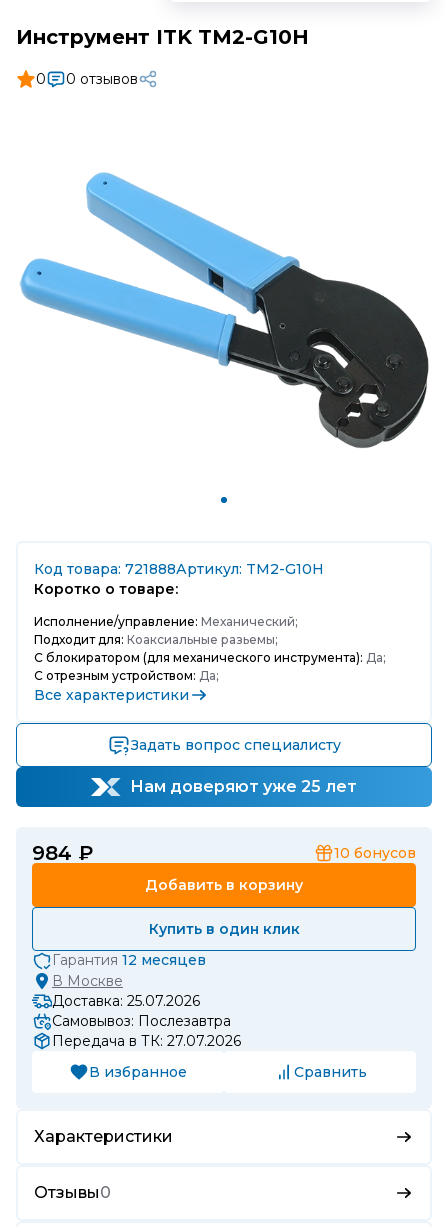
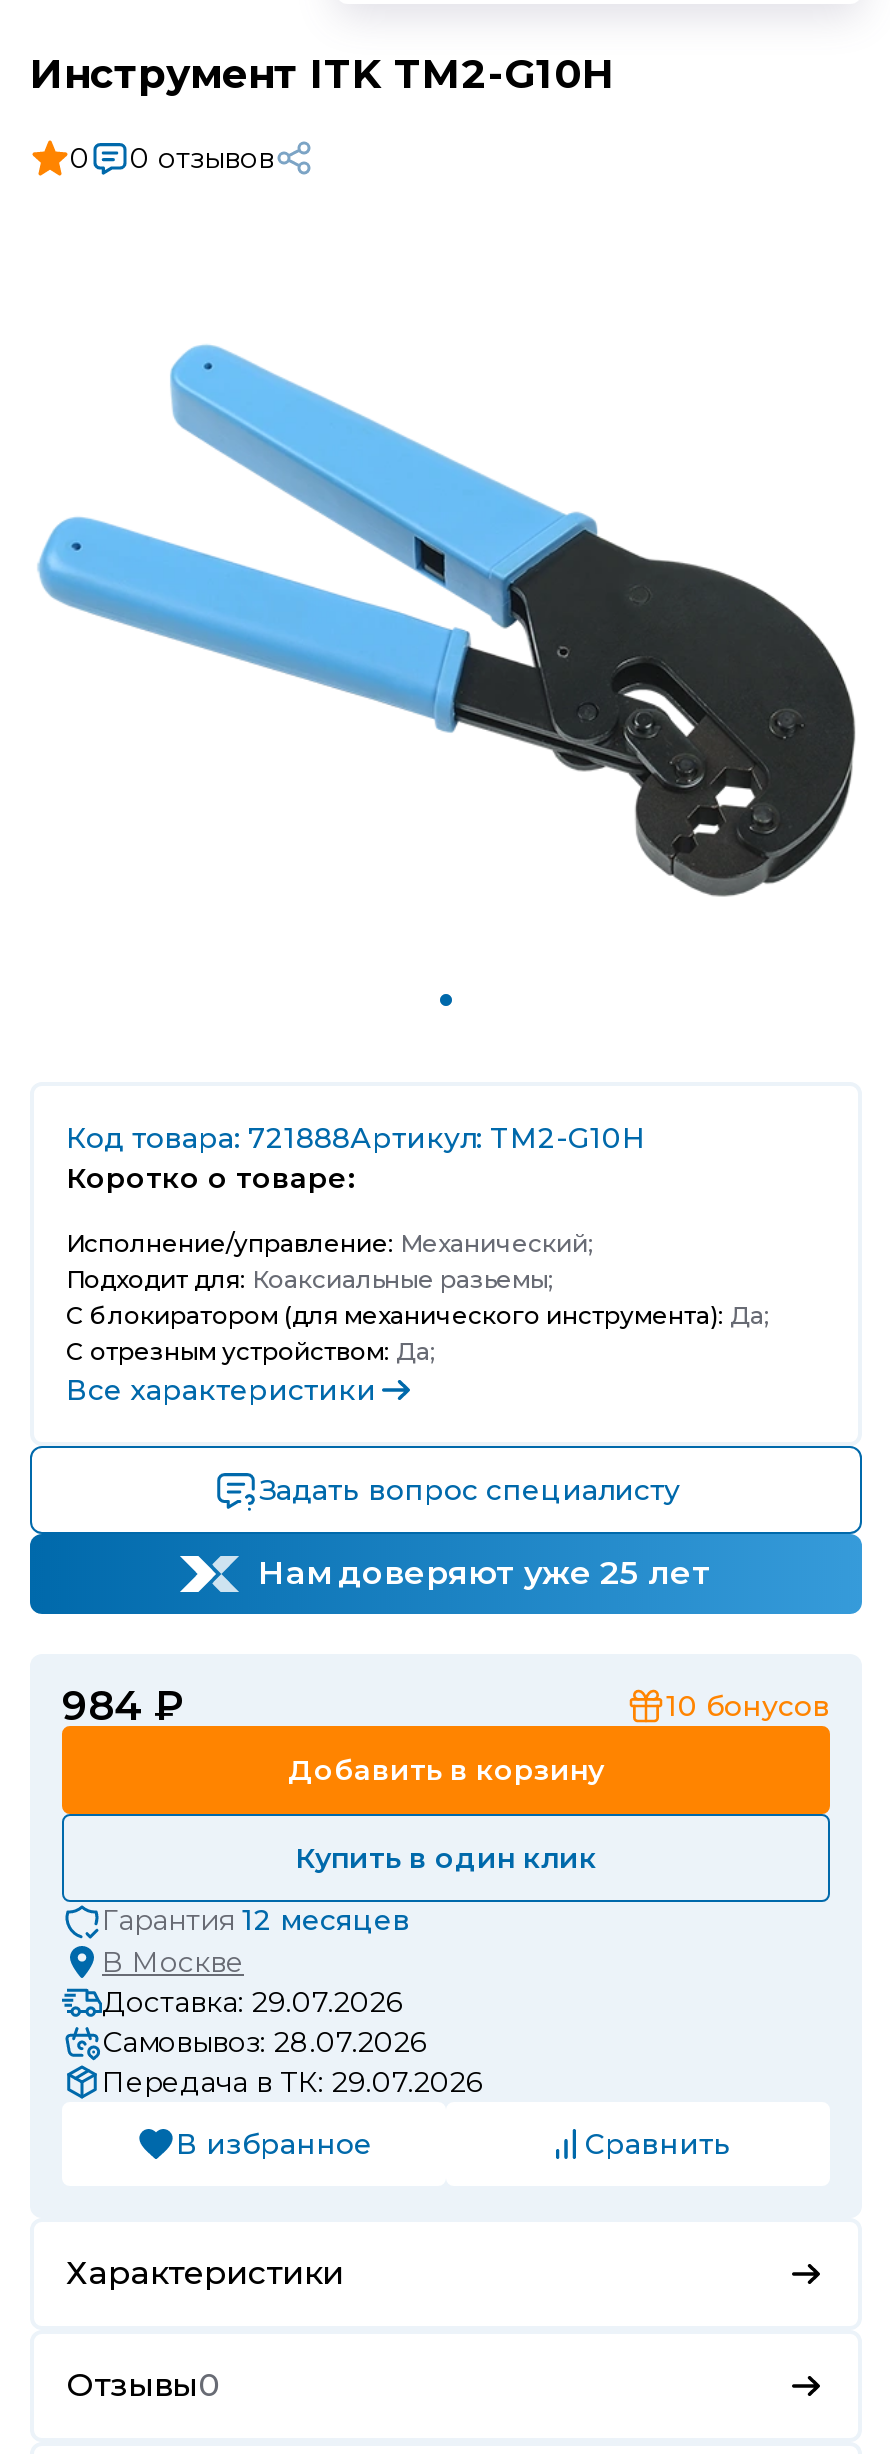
- Доставка: 25.07.2026
+ Доставка: 29.07.2026

- Самовывоз: Послезавтра
+ Самовывоз: 28.07.2026

- Передача в ТК: 27.07.2026
+ Передача в ТК: 29.07.2026
